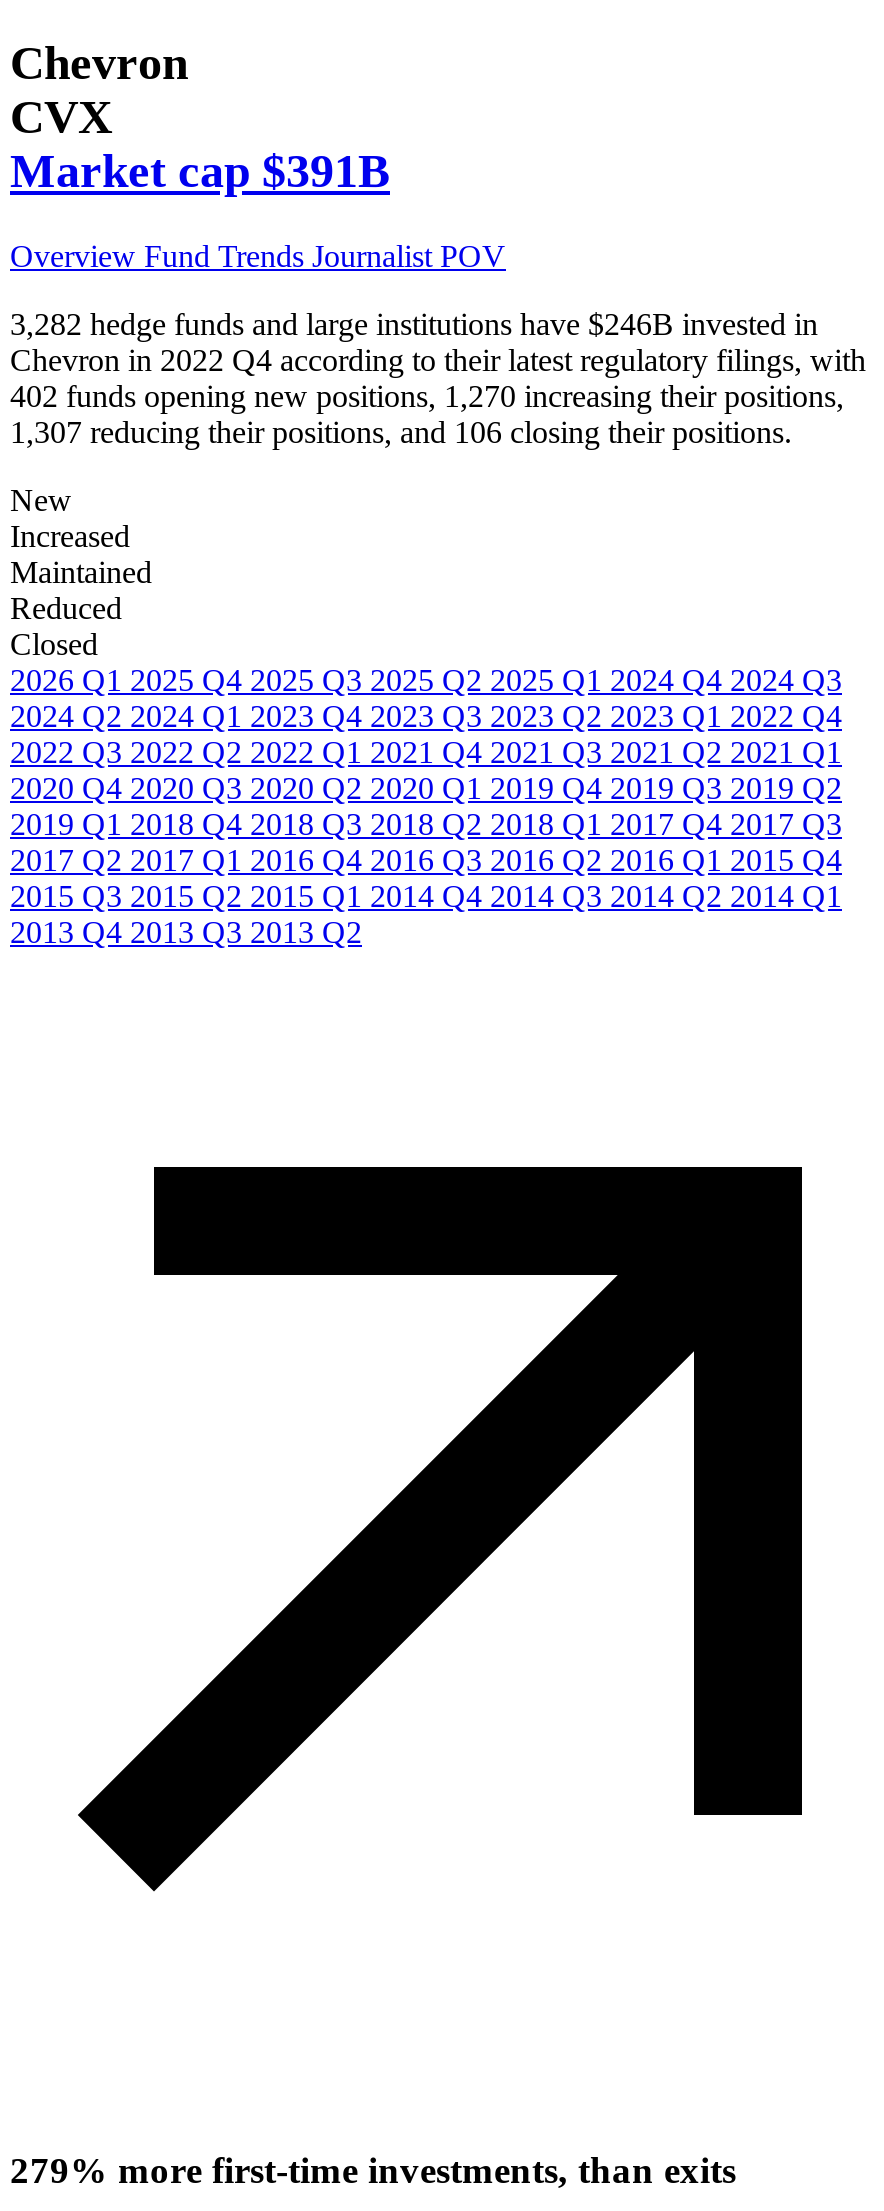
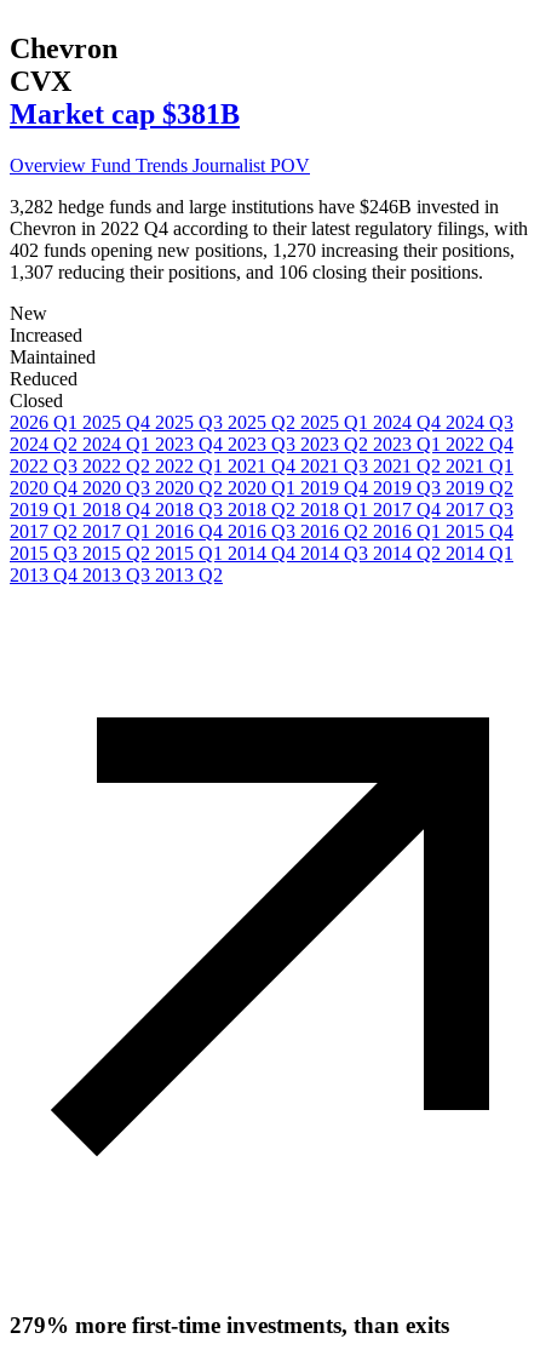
- Market cap $391B
+ Market cap $381B
